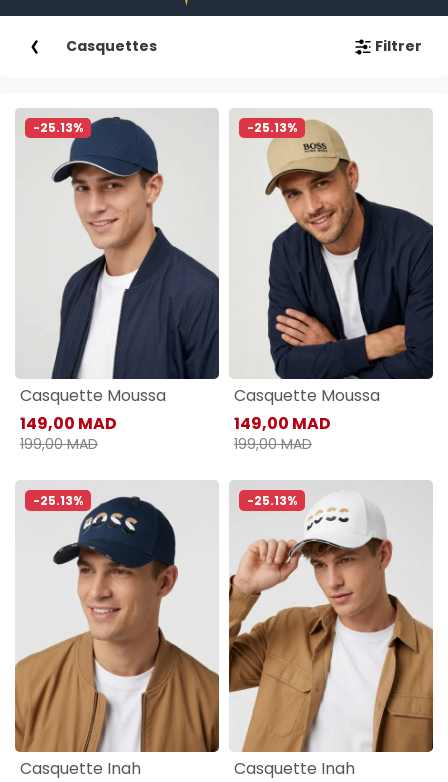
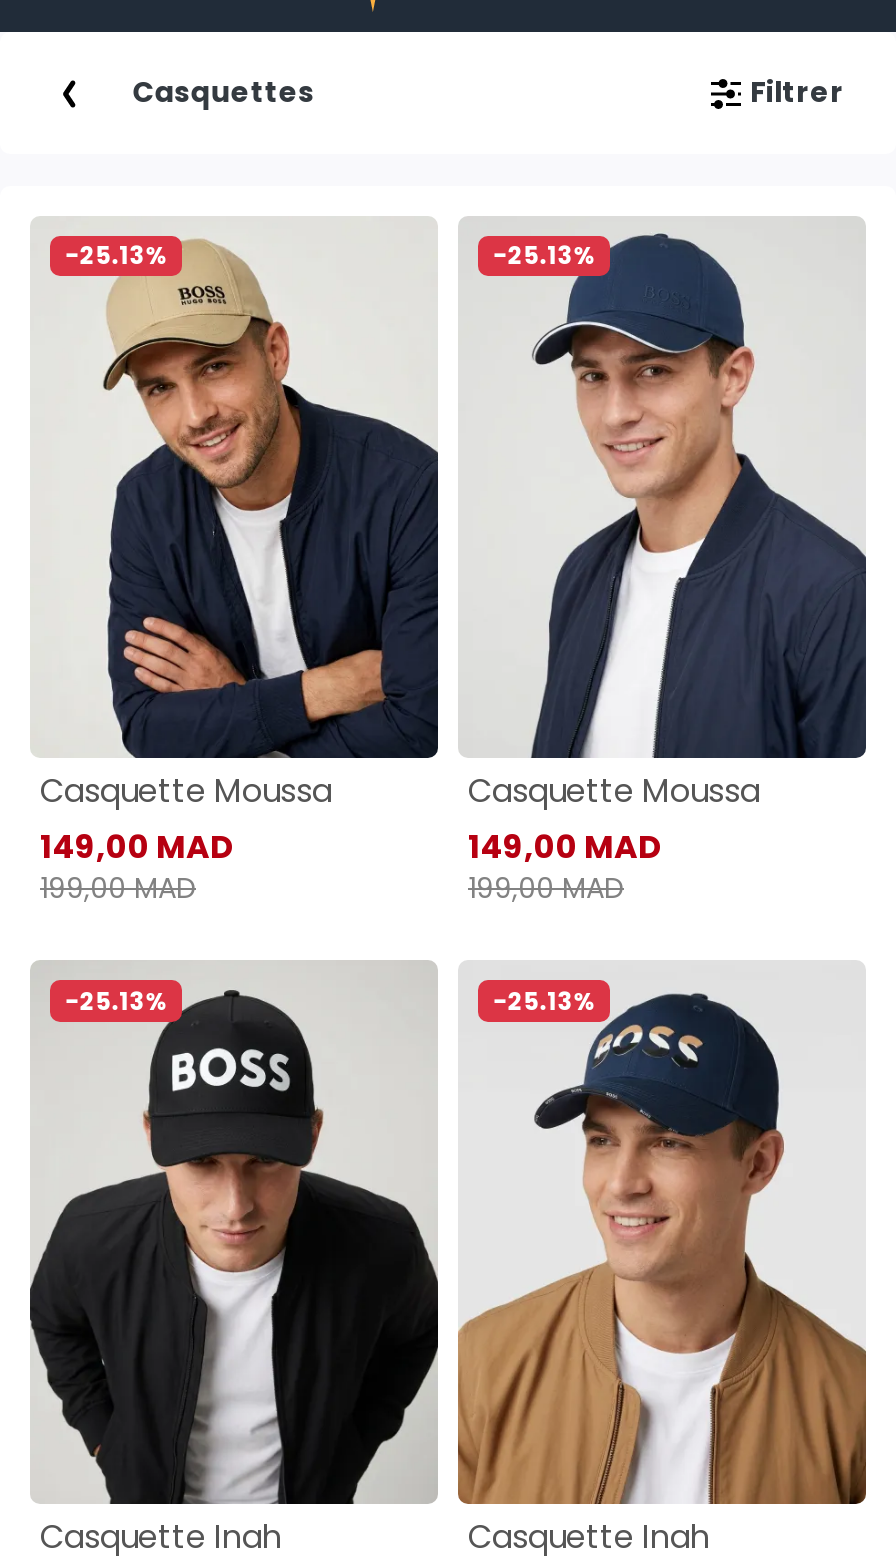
- [image]
+ [image]

- [image]
+ [image]

- [image]
+ [image]

- [image]
+ [image]
